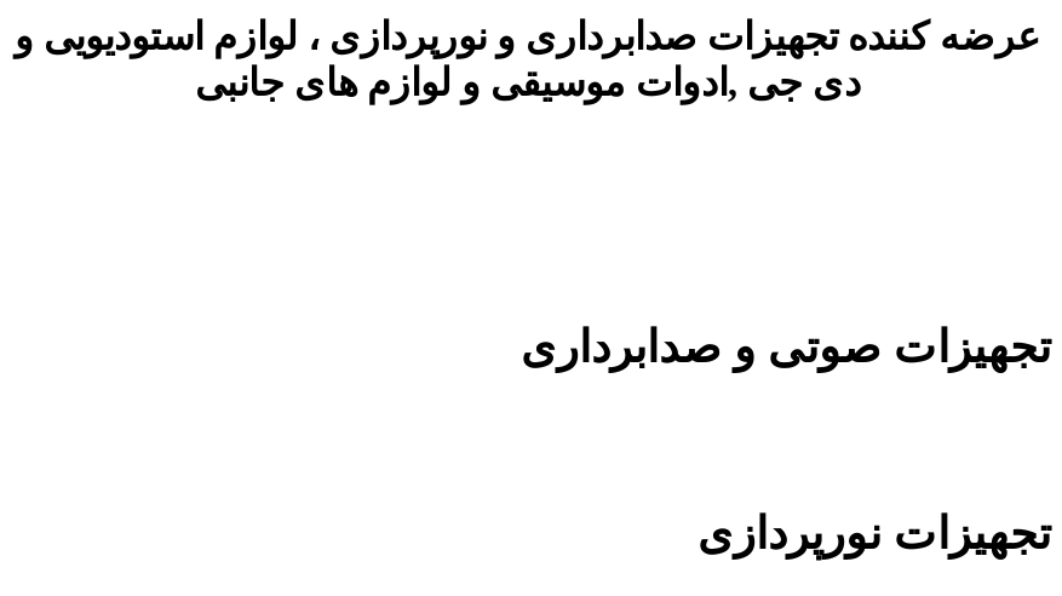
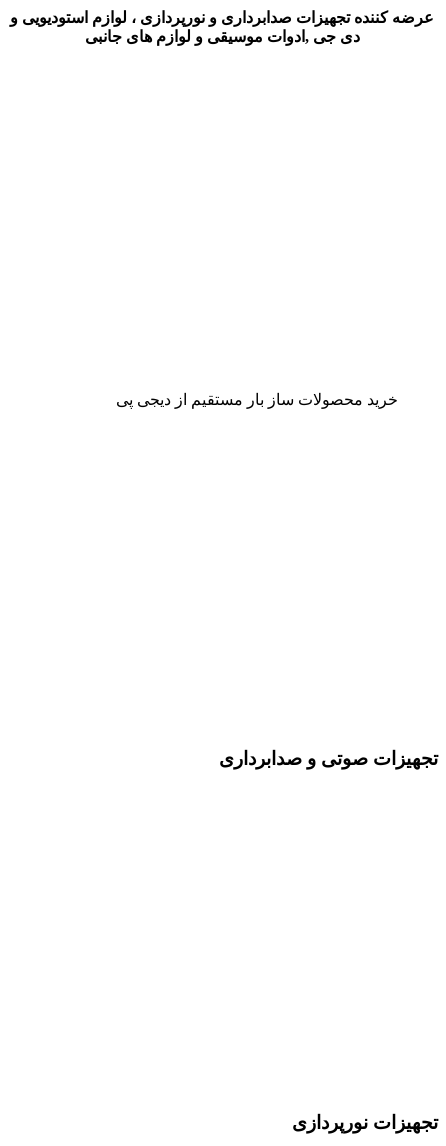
+ خرید محصولات ساز بار مستقیم از دیجی پی
